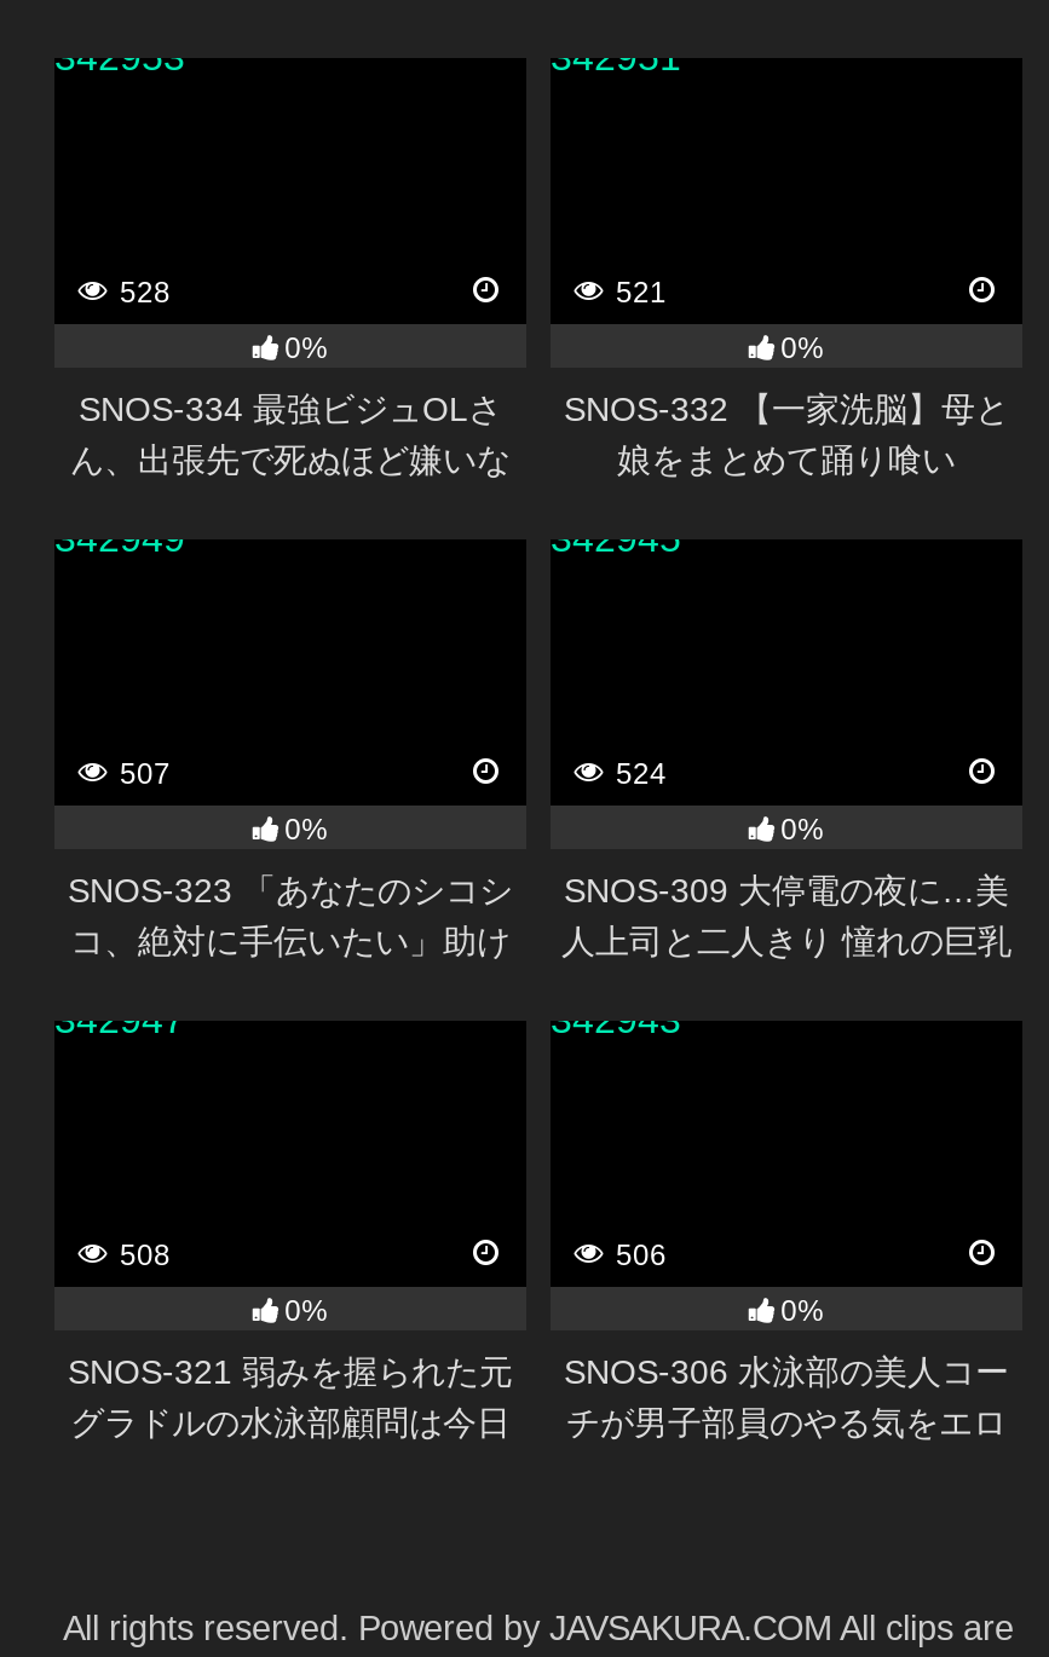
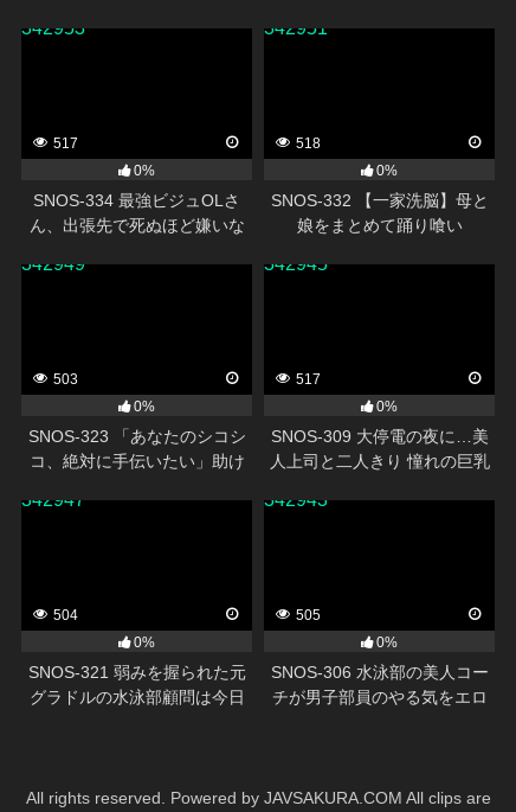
- 528
+ 517

- 521
+ 518

- 507
+ 503

- 524
+ 517

- 508
+ 504

- 506
+ 505
